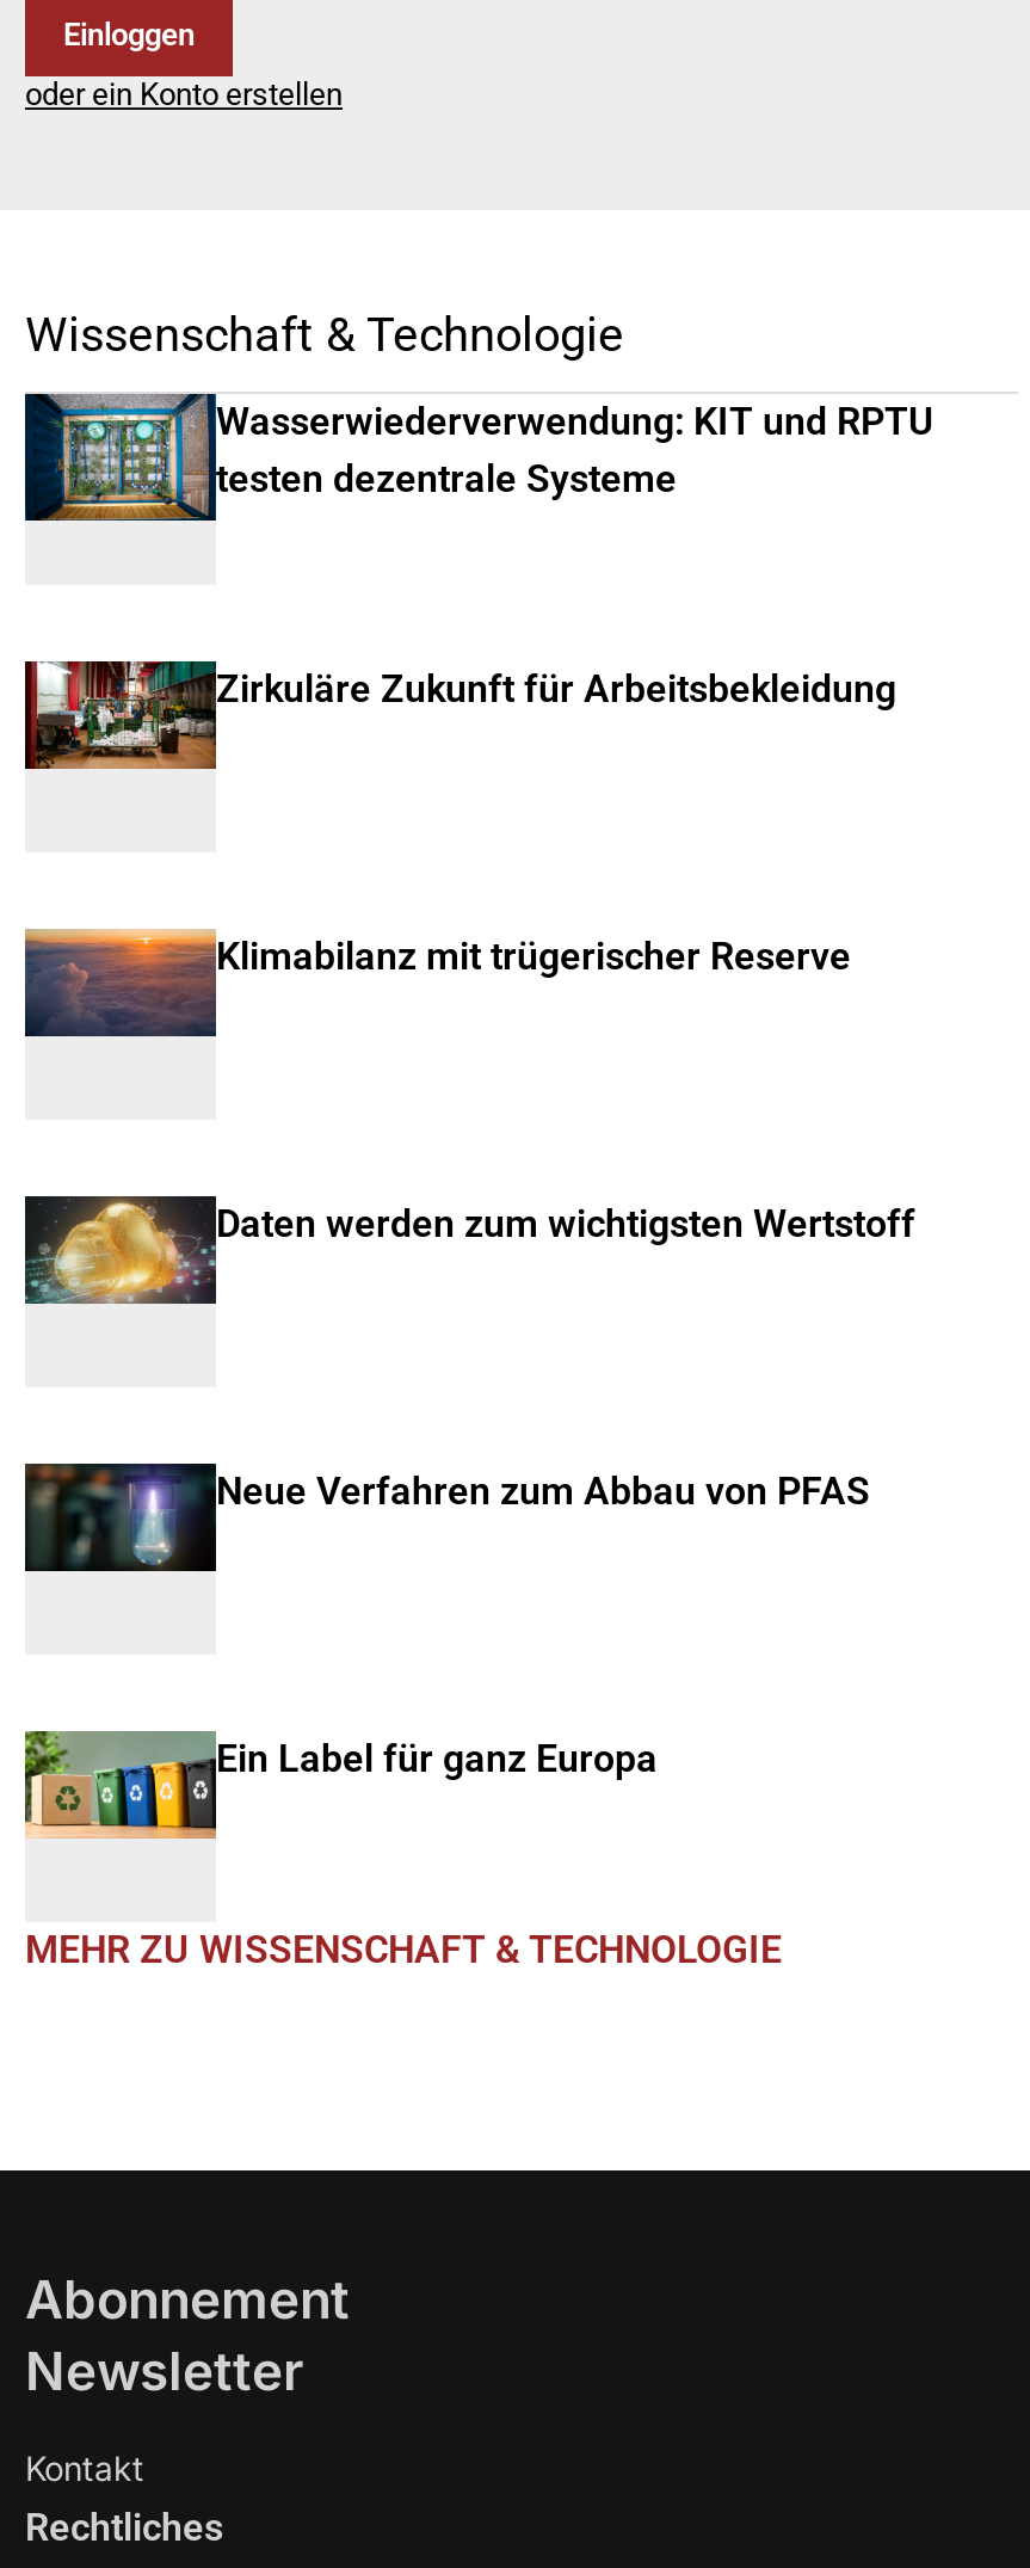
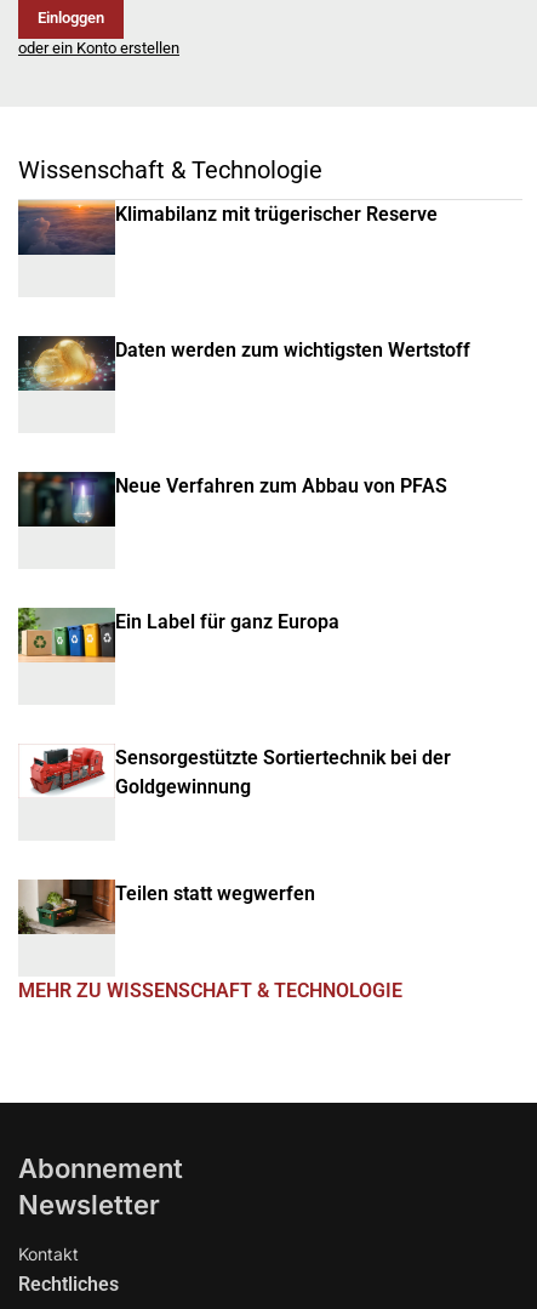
- [image]
- Wasserwiederverwendung: KIT und RPTU
- testen dezentrale Systeme

- [image]
- Zirkuläre Zukunft für Arbeitsbekleidung

moved up: [image] | Klimabilanz mit trügerischer Reserve | Daten werden zum wichtigsten Wertstoff | Neue Verfahren zum Abbau von PFAS | Ein Label für ganz Europa

moved up: [image]

+ [image]
+ Teilen statt wegwerfen

+ [image]
+ Sensorgestützte Sortiertechnik bei der
+ Goldgewinnung
